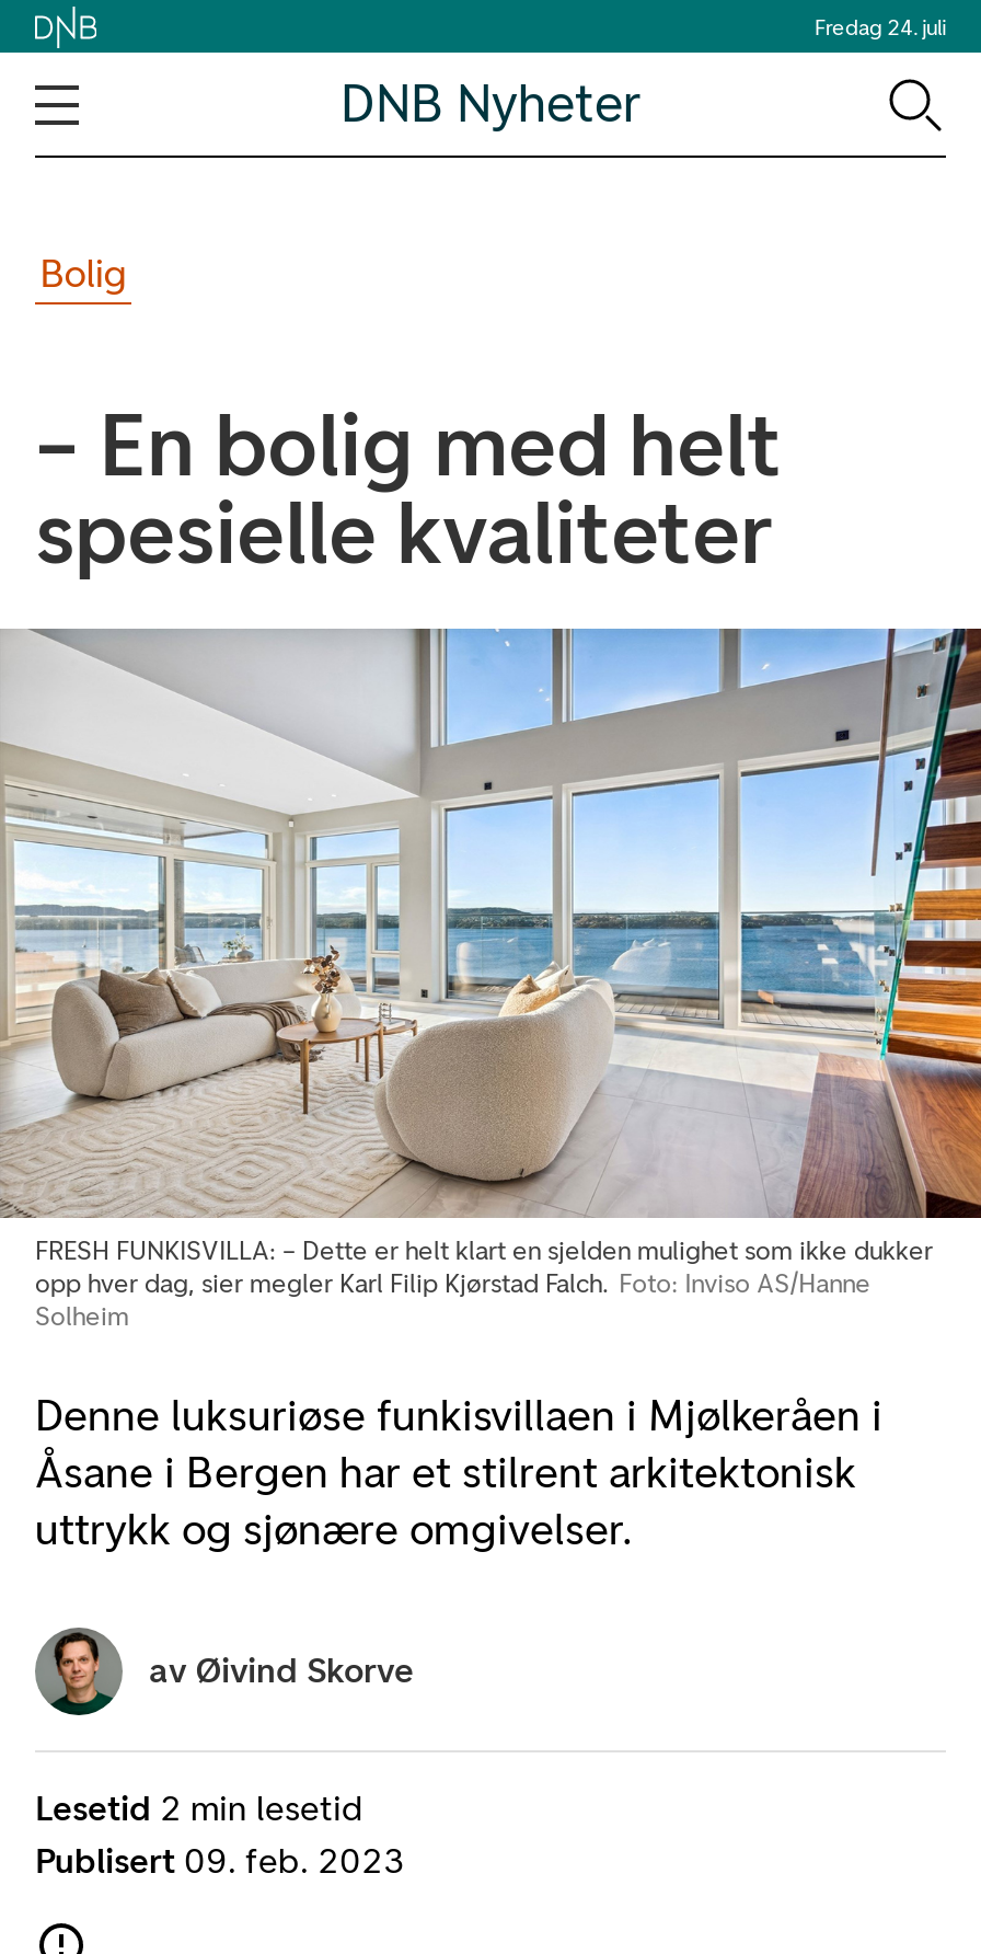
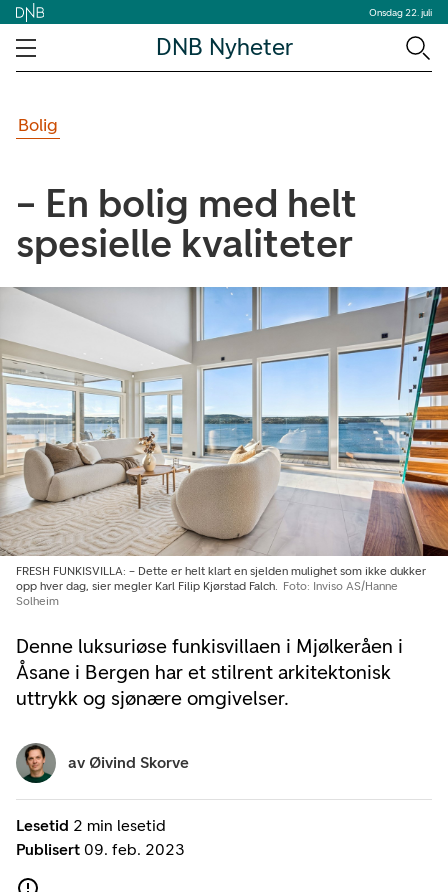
- Fredag 24. juli
+ Onsdag 22. juli
